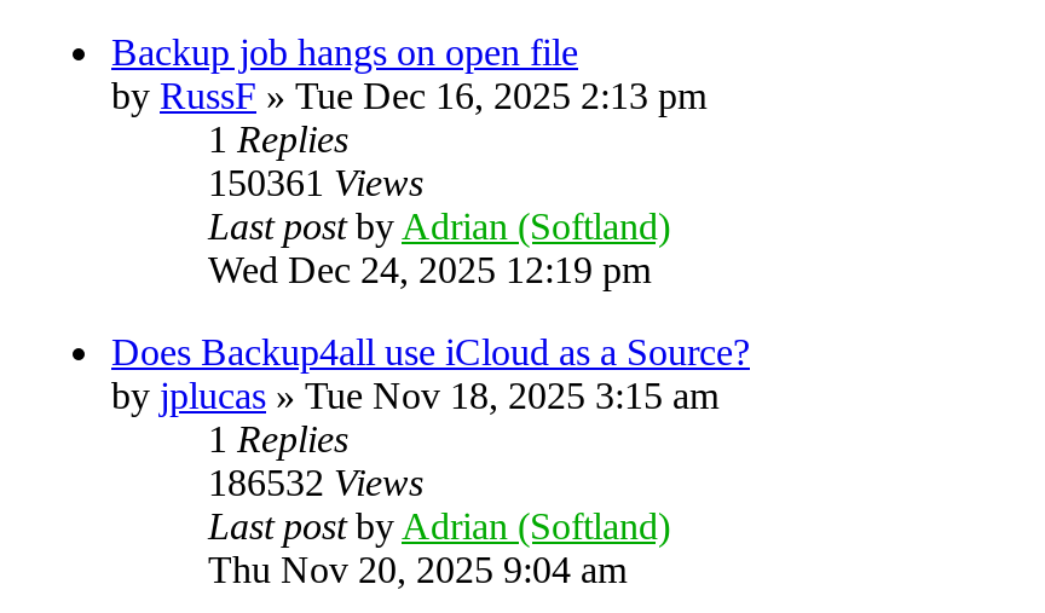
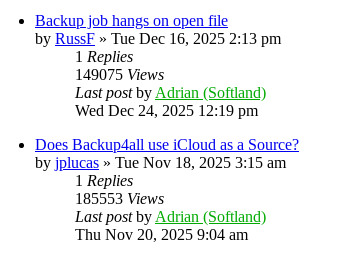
- 150361 Views
+ 149075 Views

- 186532 Views
+ 185553 Views
